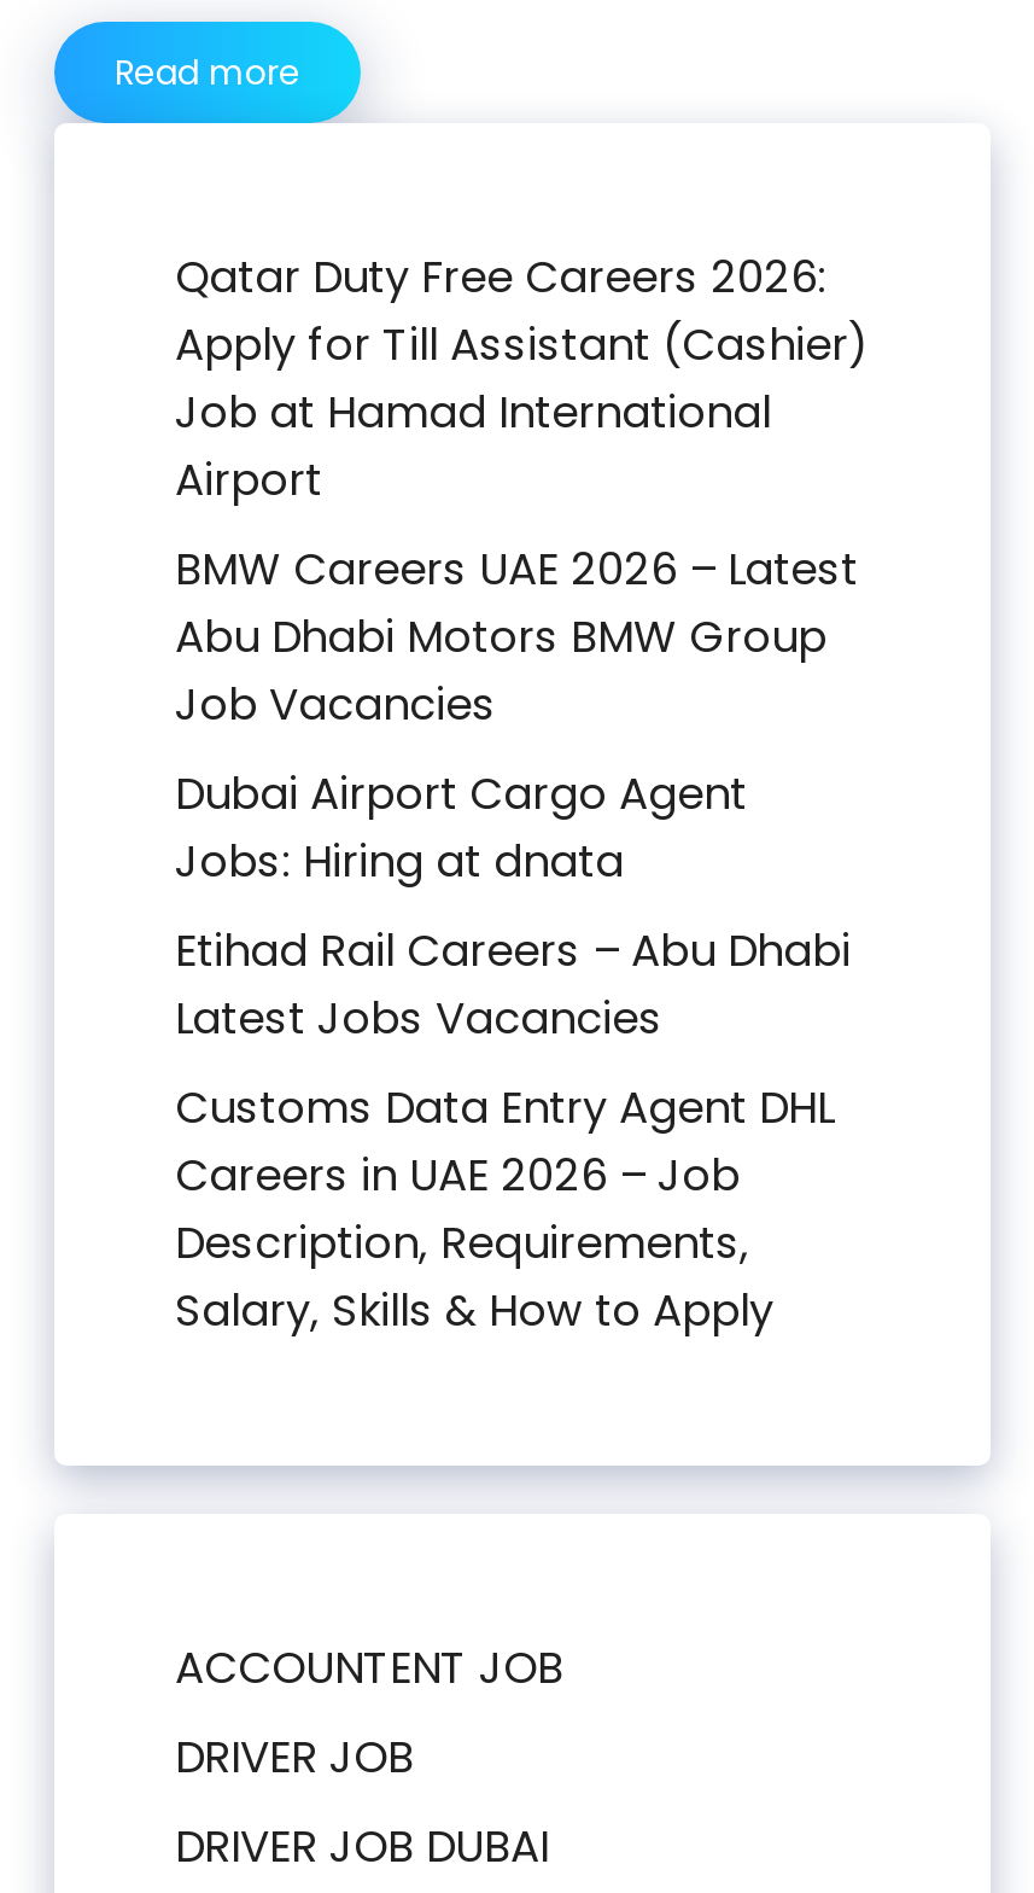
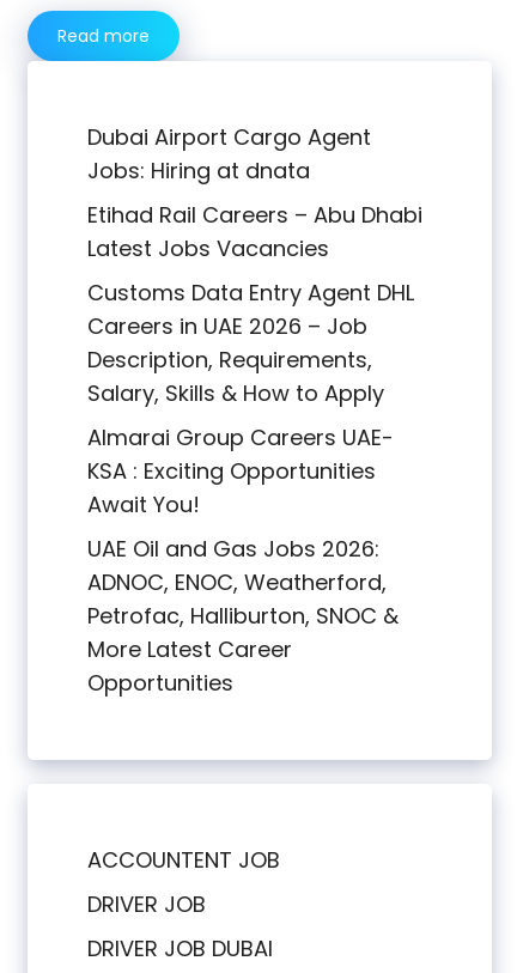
- Qatar Duty Free Careers 2026:
- Apply for Till Assistant (Cashier)
- Job at Hamad International
- Airport
- BMW Careers UAE 2026 – Latest
- Abu Dhabi Motors BMW Group
- Job Vacancies

moved up: Dubai Airport Cargo Agent | Jobs: Hiring at dnata | Etihad Rail Careers – Abu Dhabi | Latest Jobs Vacancies | Customs Data Entry Agent DHL | Careers in UAE 2026 – Job | Description, Requirements, | Salary, Skills & How to Apply

+ Almarai Group Careers UAE-
+ KSA : Exciting Opportunities
+ Await You!
+ UAE Oil and Gas Jobs 2026:
+ ADNOC, ENOC, Weatherford,
+ Petrofac, Halliburton, SNOC &
+ More Latest Career
+ Opportunities
